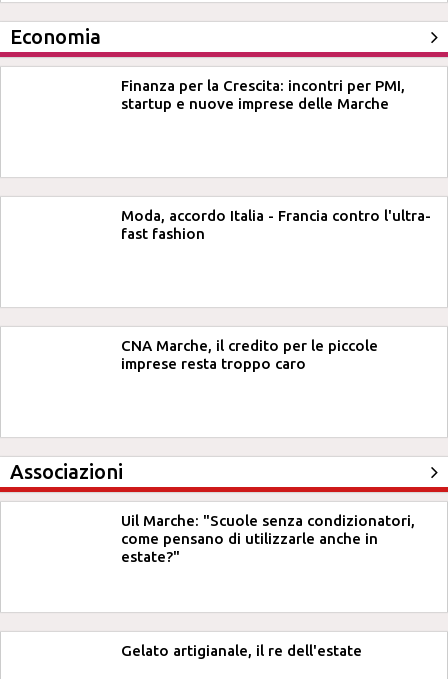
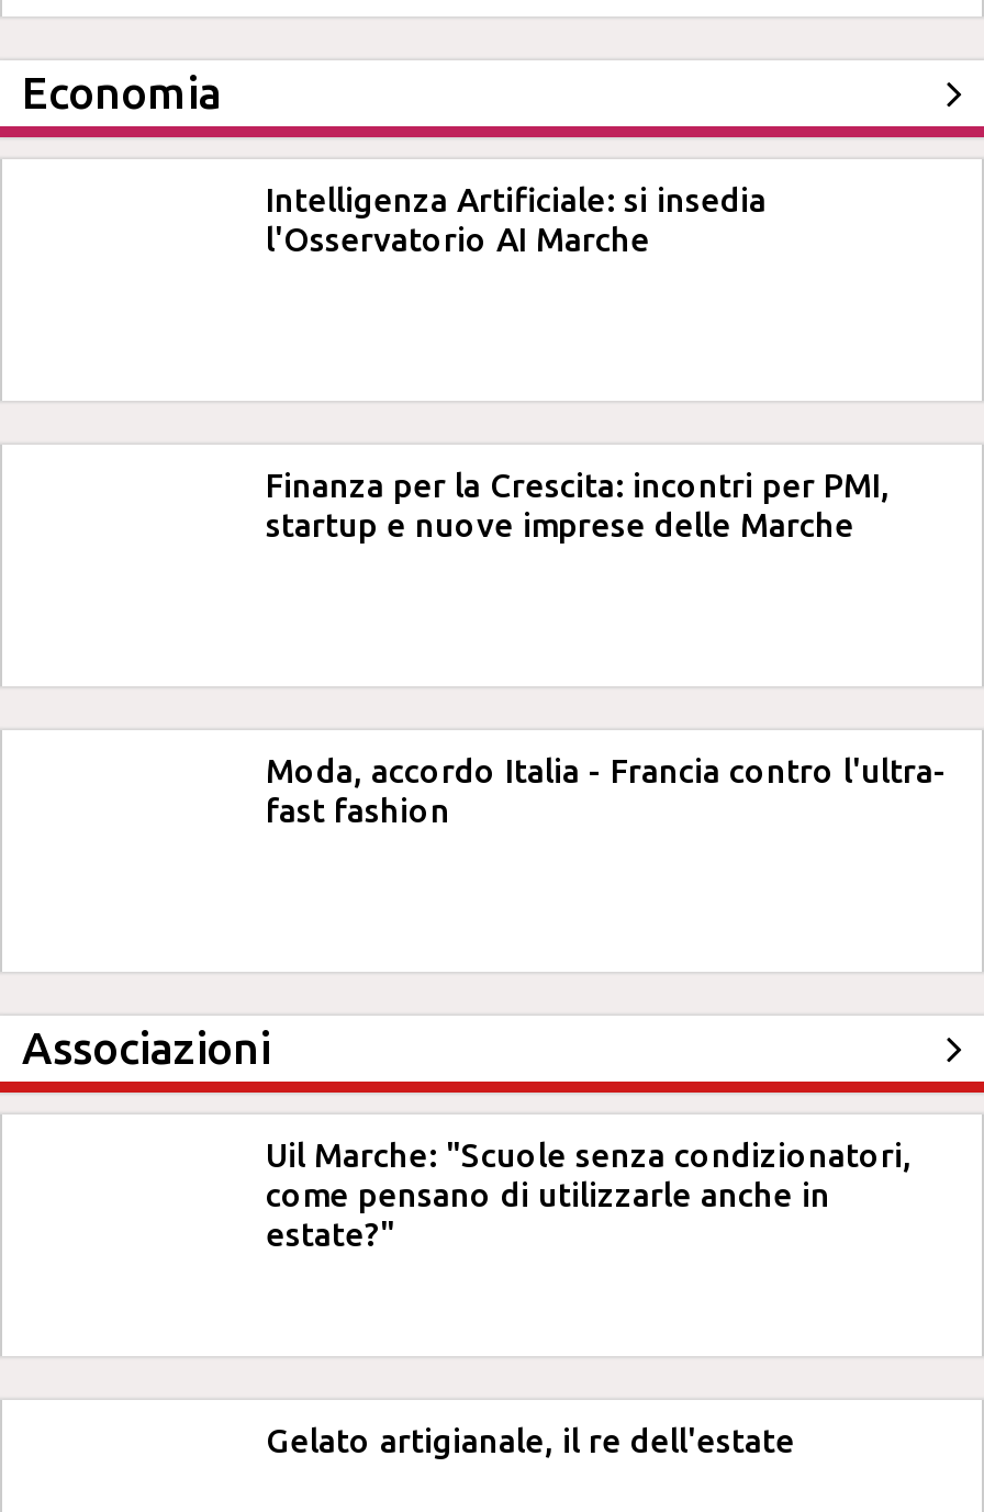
+ Intelligenza Artificiale: si insedia
+ l'Osservatorio AI Marche

moved down: Finanza per la Crescita: incontri per PMI, | startup e nuove imprese delle Marche | Moda, accordo Italia - Francia contro l'ultra- | fast fashion

- CNA Marche, il credito per le piccole
- imprese resta troppo caro
